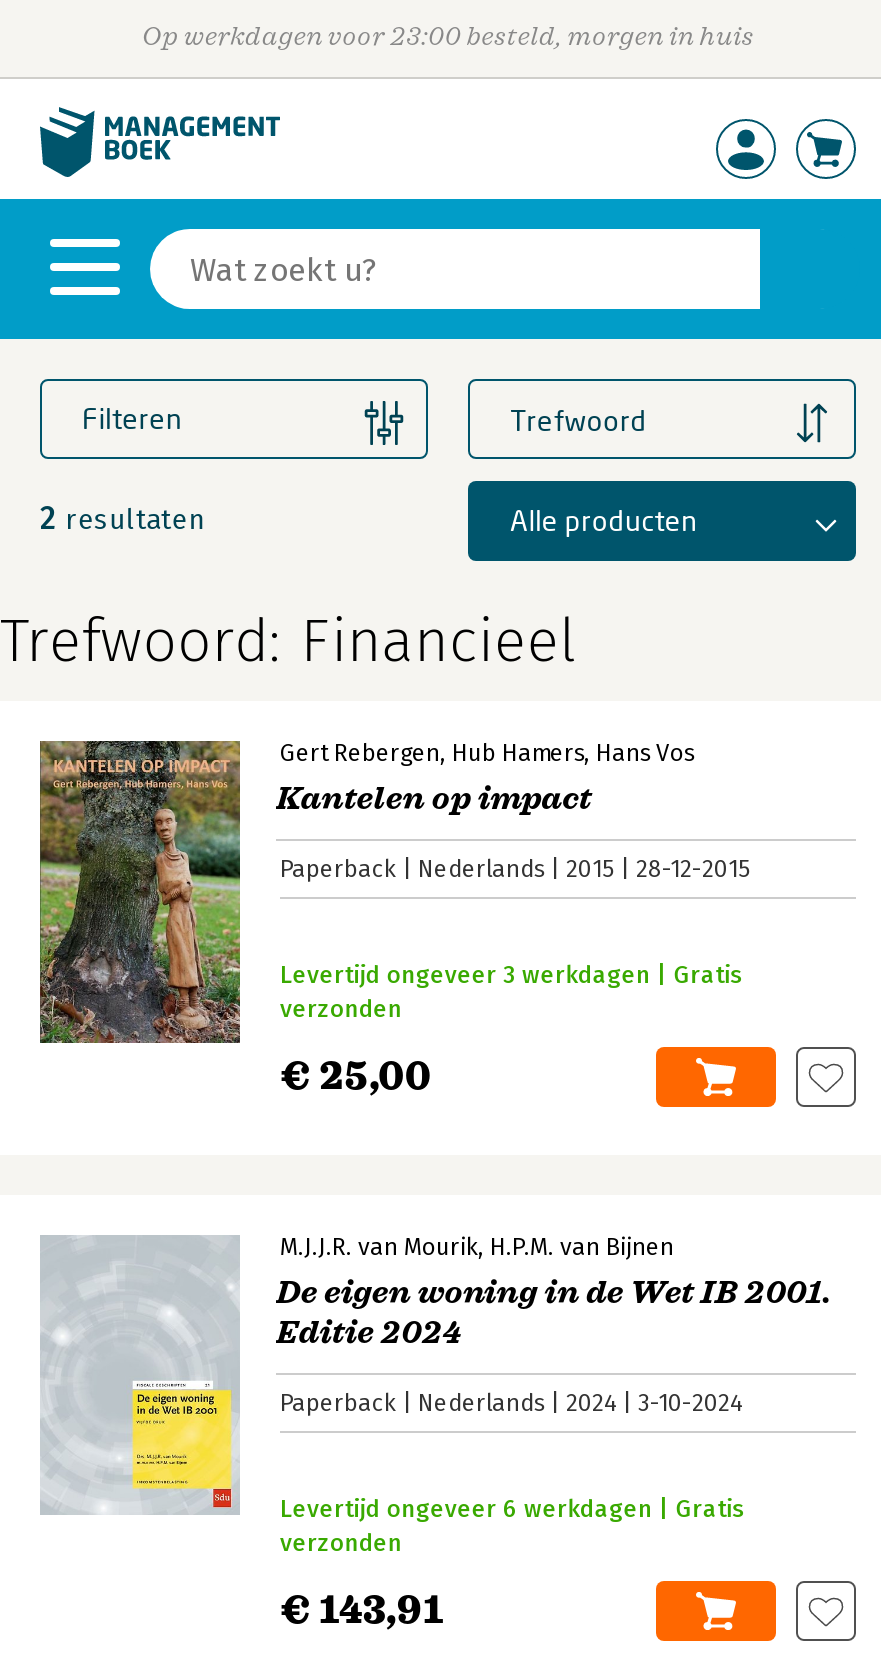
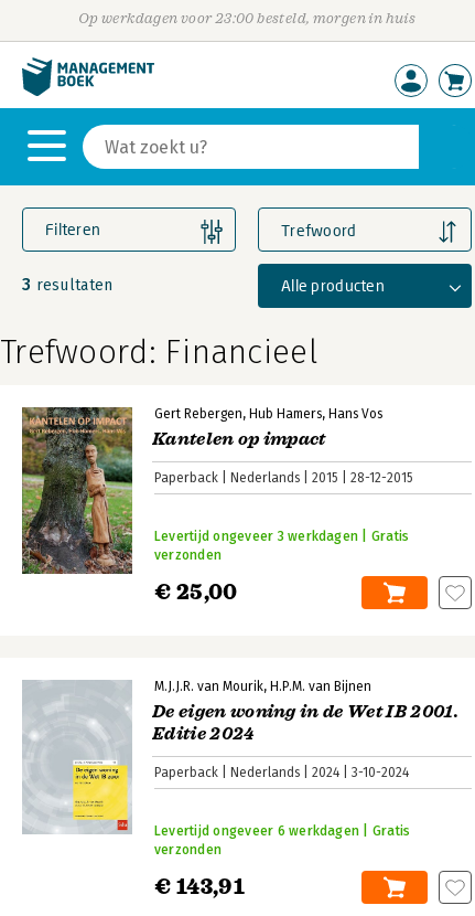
- 2 resultaten
+ 3 resultaten
